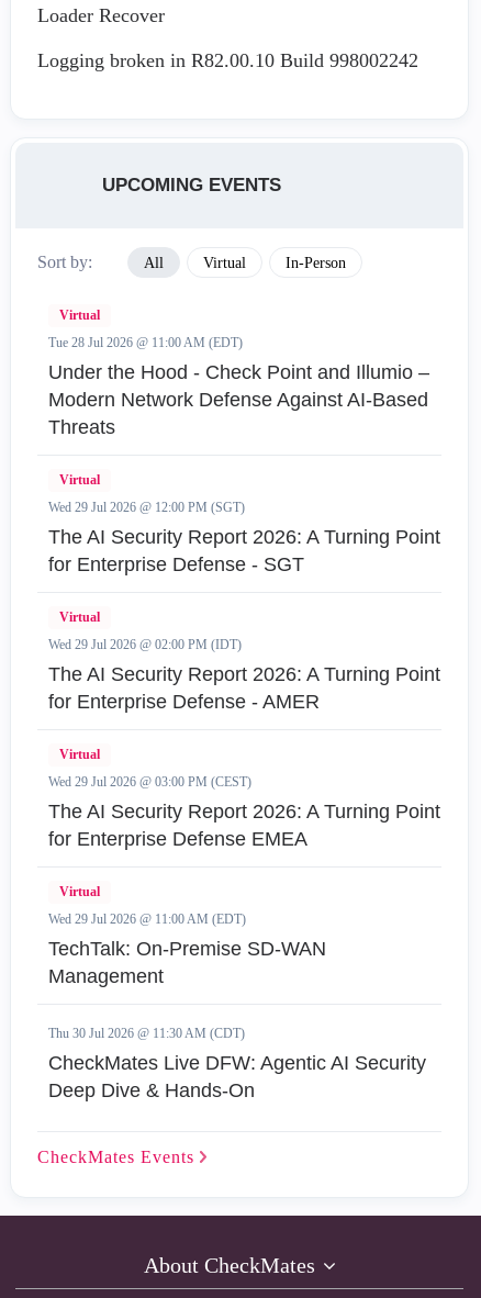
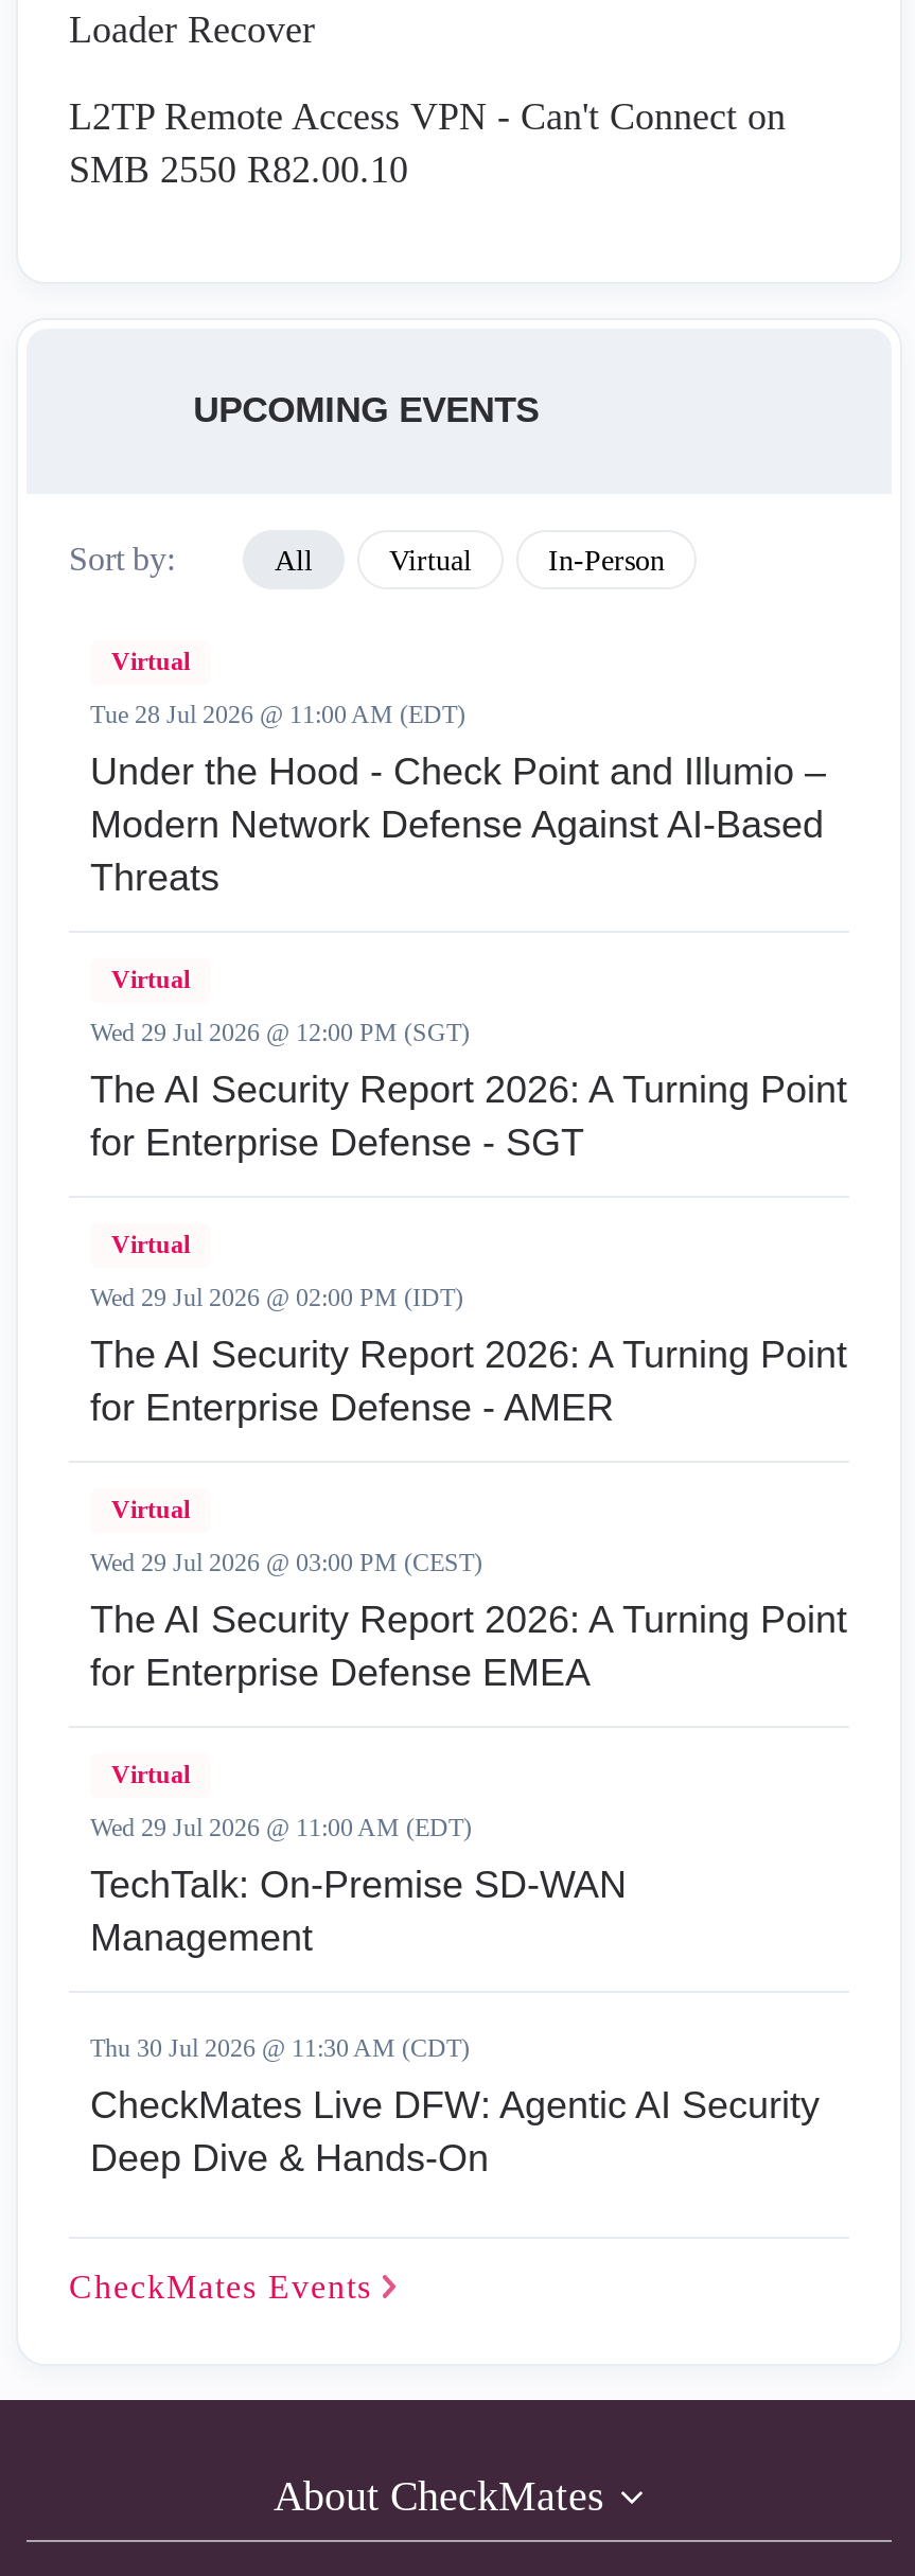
- Logging broken in R82.00.10 Build 998002242
+ L2TP Remote Access VPN - Can't Connect on
+ SMB 2550 R82.00.10
